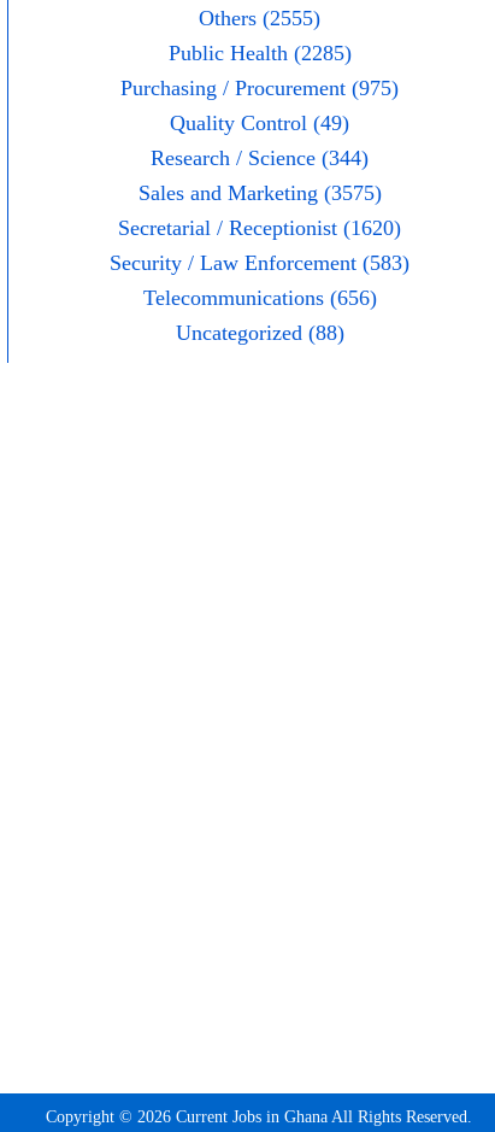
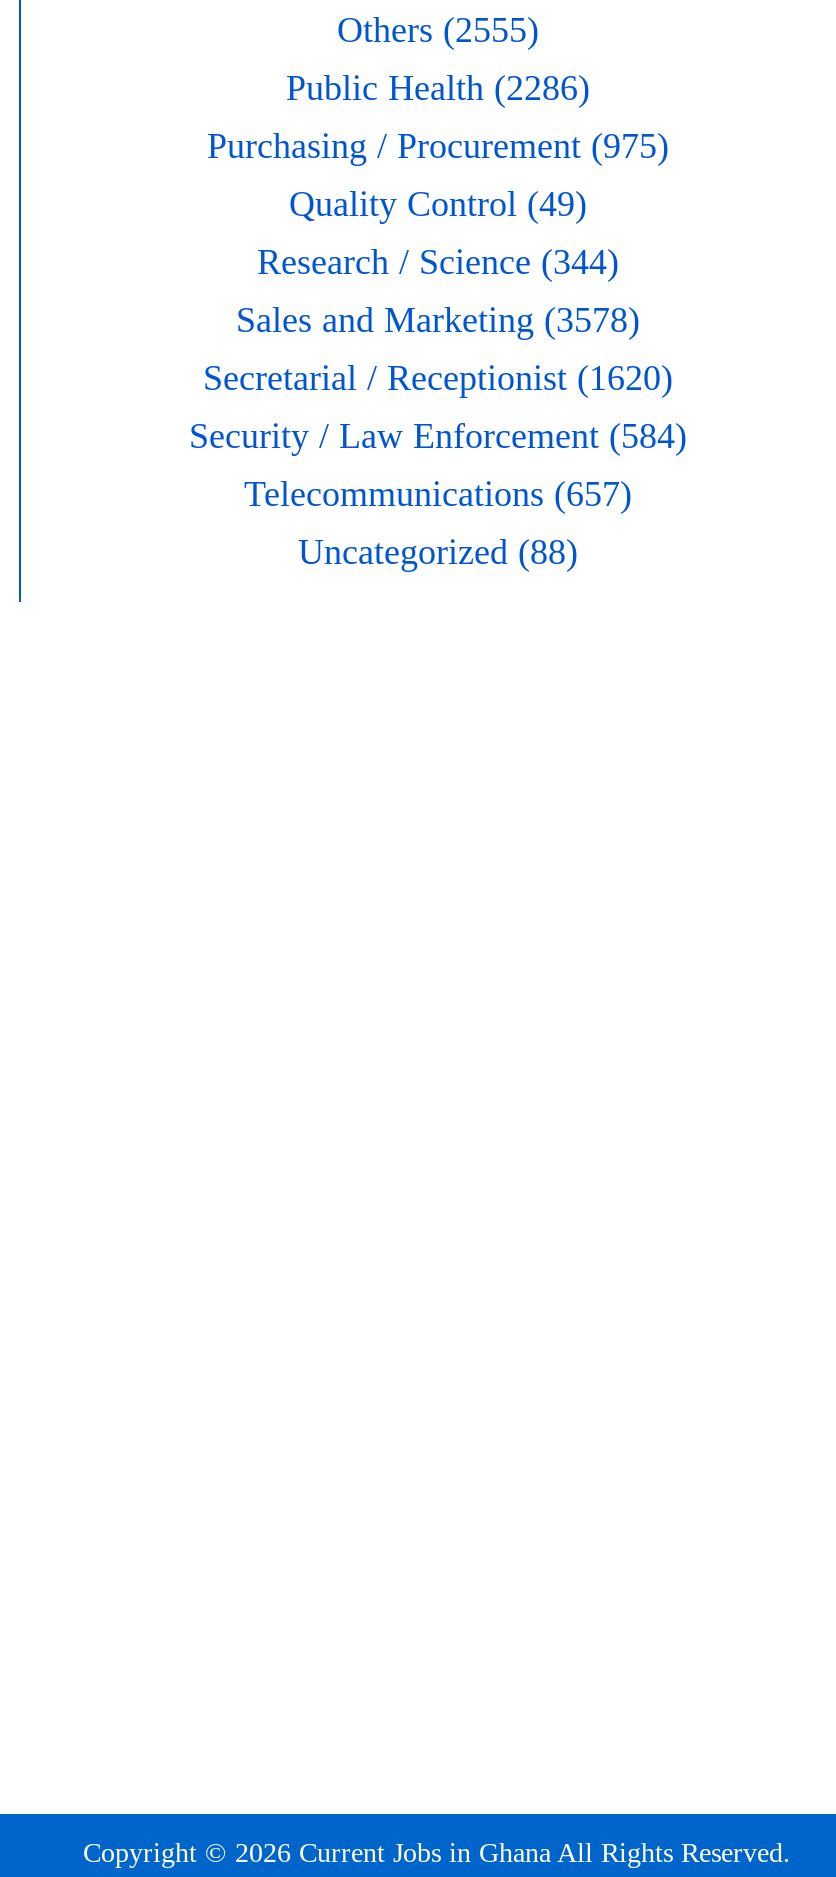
- Public Health (2285)
+ Public Health (2286)

- Sales and Marketing (3575)
+ Sales and Marketing (3578)

- Security / Law Enforcement (583)
+ Security / Law Enforcement (584)

- Telecommunications (656)
+ Telecommunications (657)
